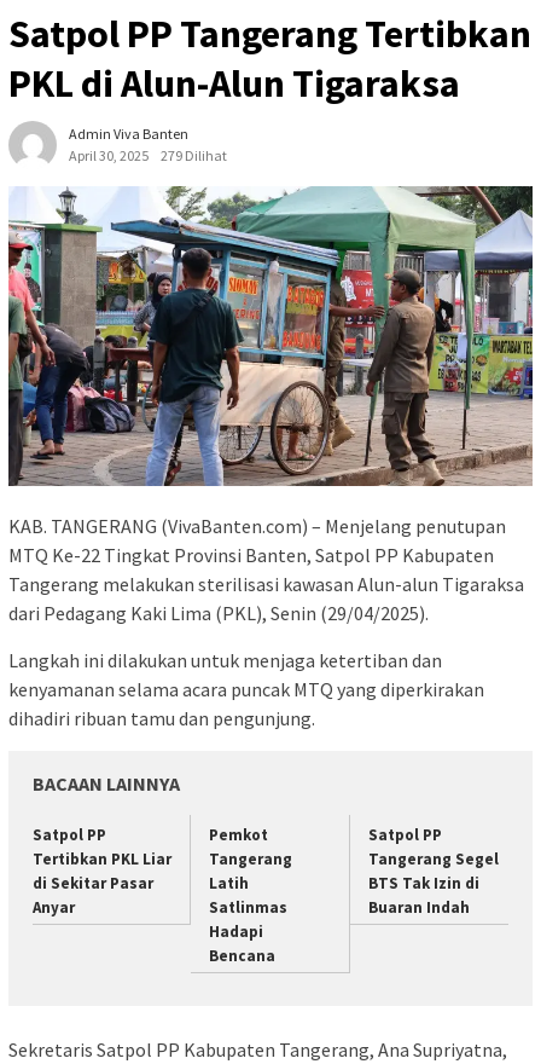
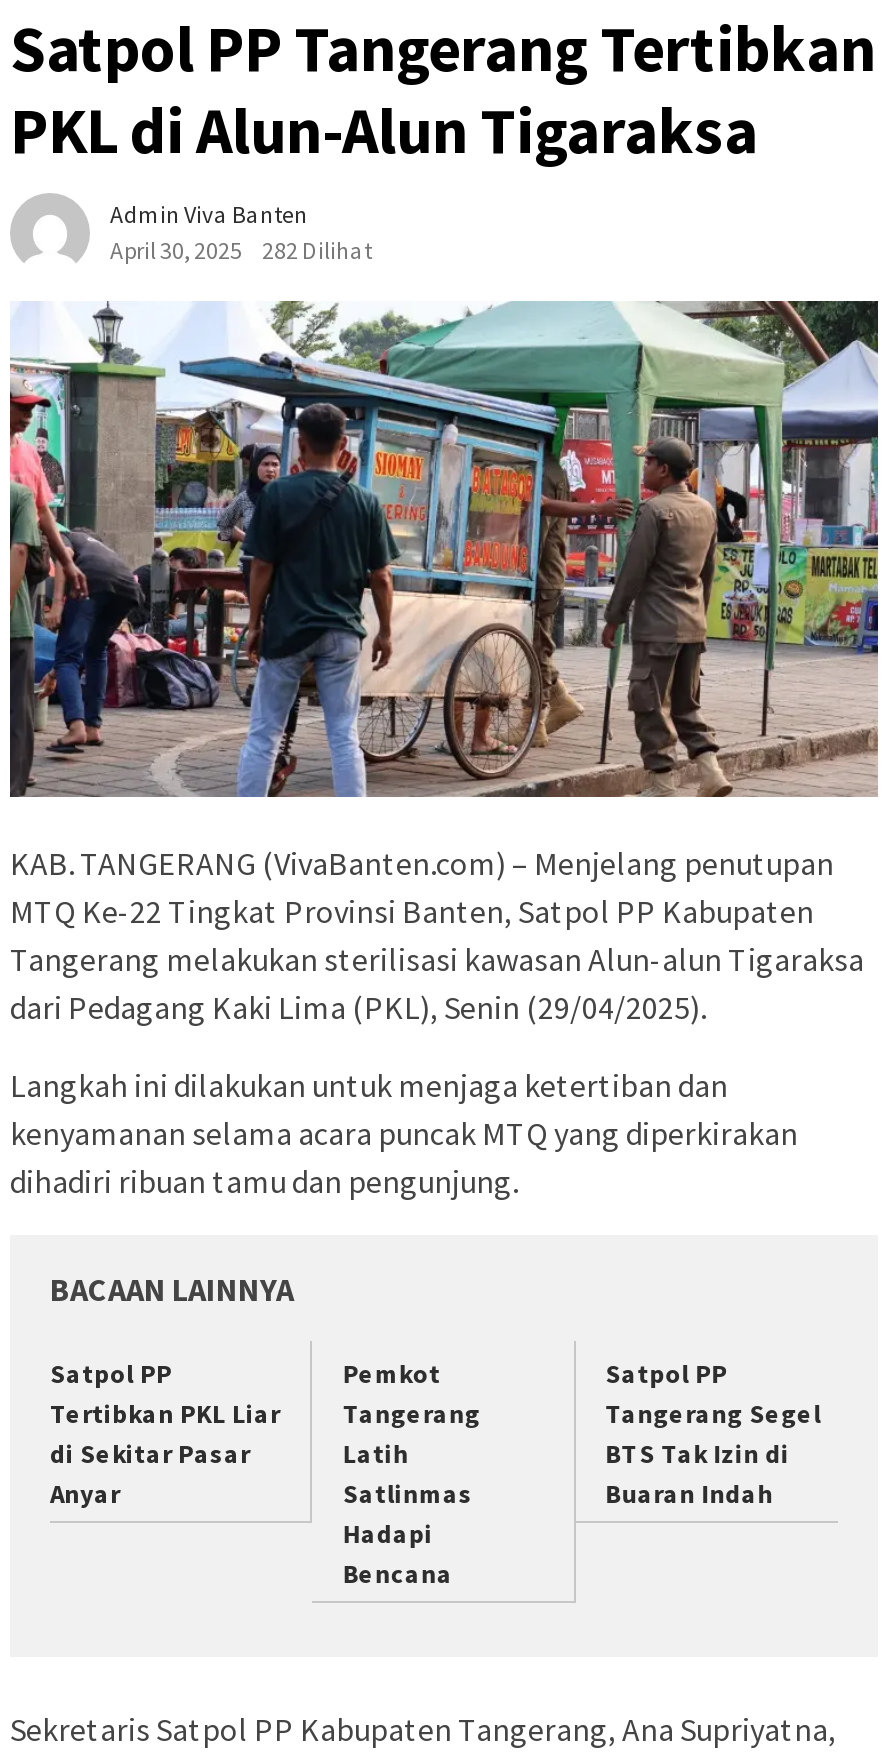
- April 30, 2025 279 Dilihat
+ April 30, 2025 282 Dilihat
